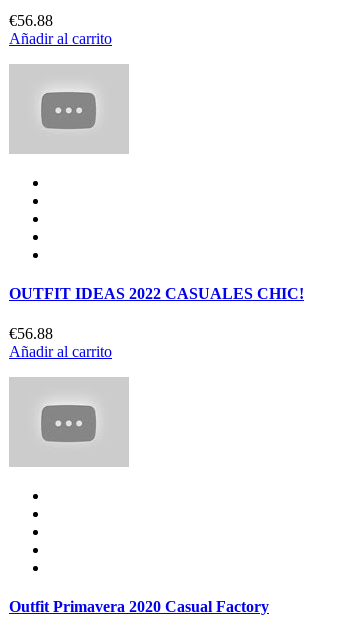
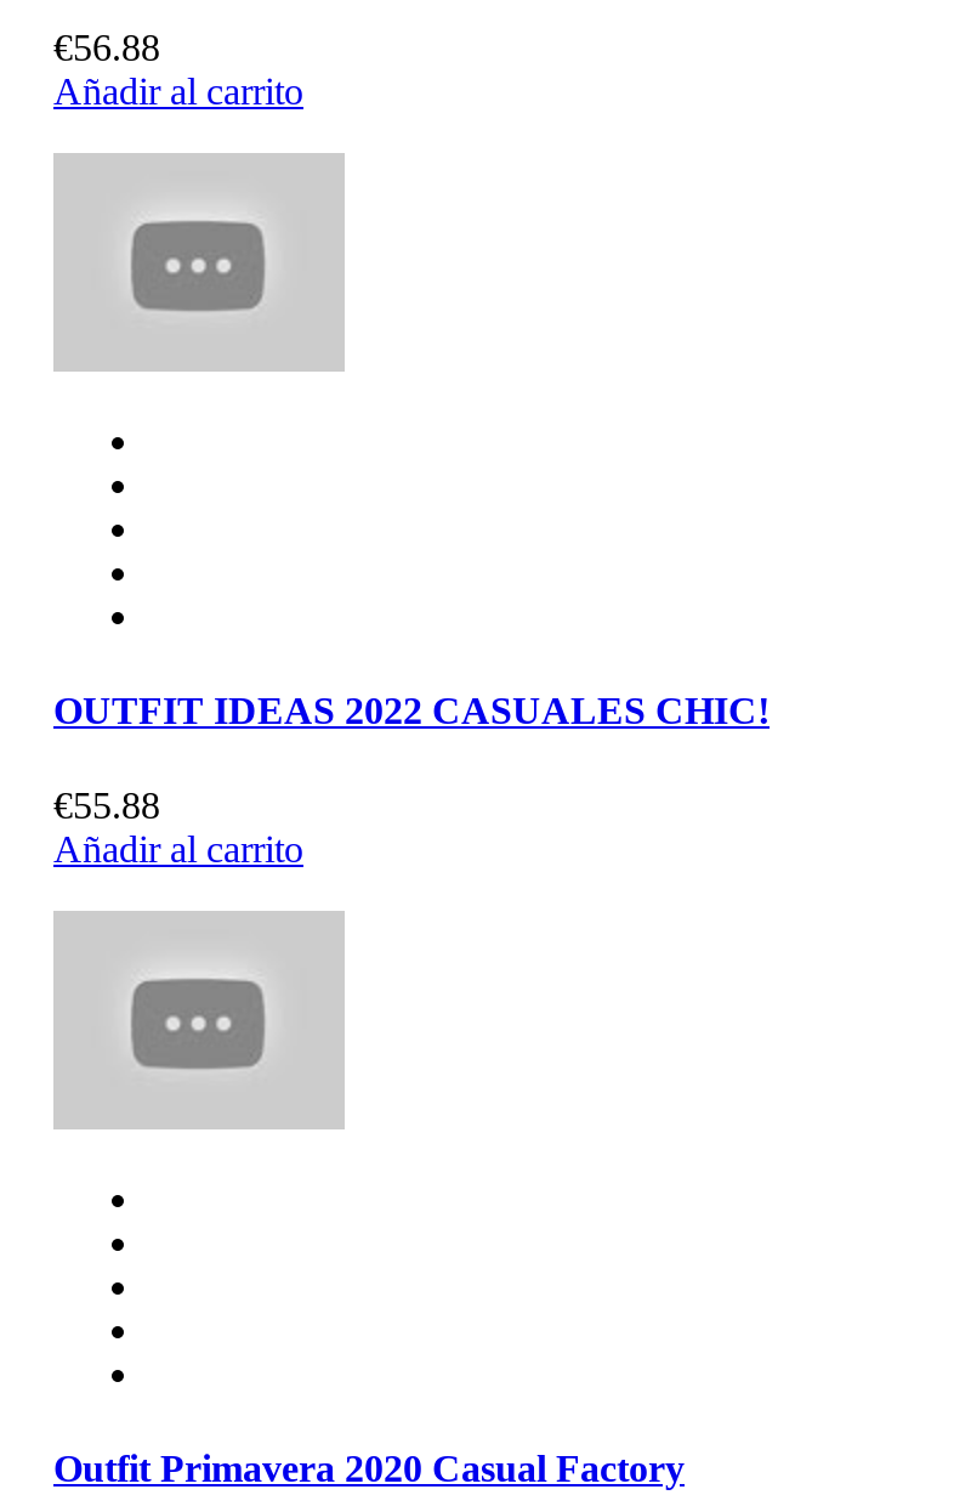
- €56.88
+ €55.88
